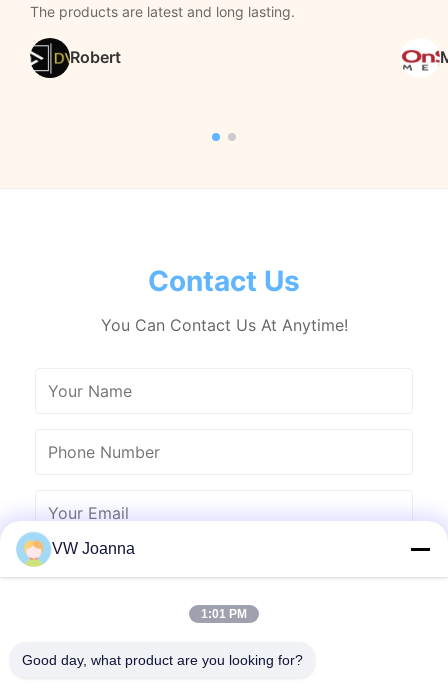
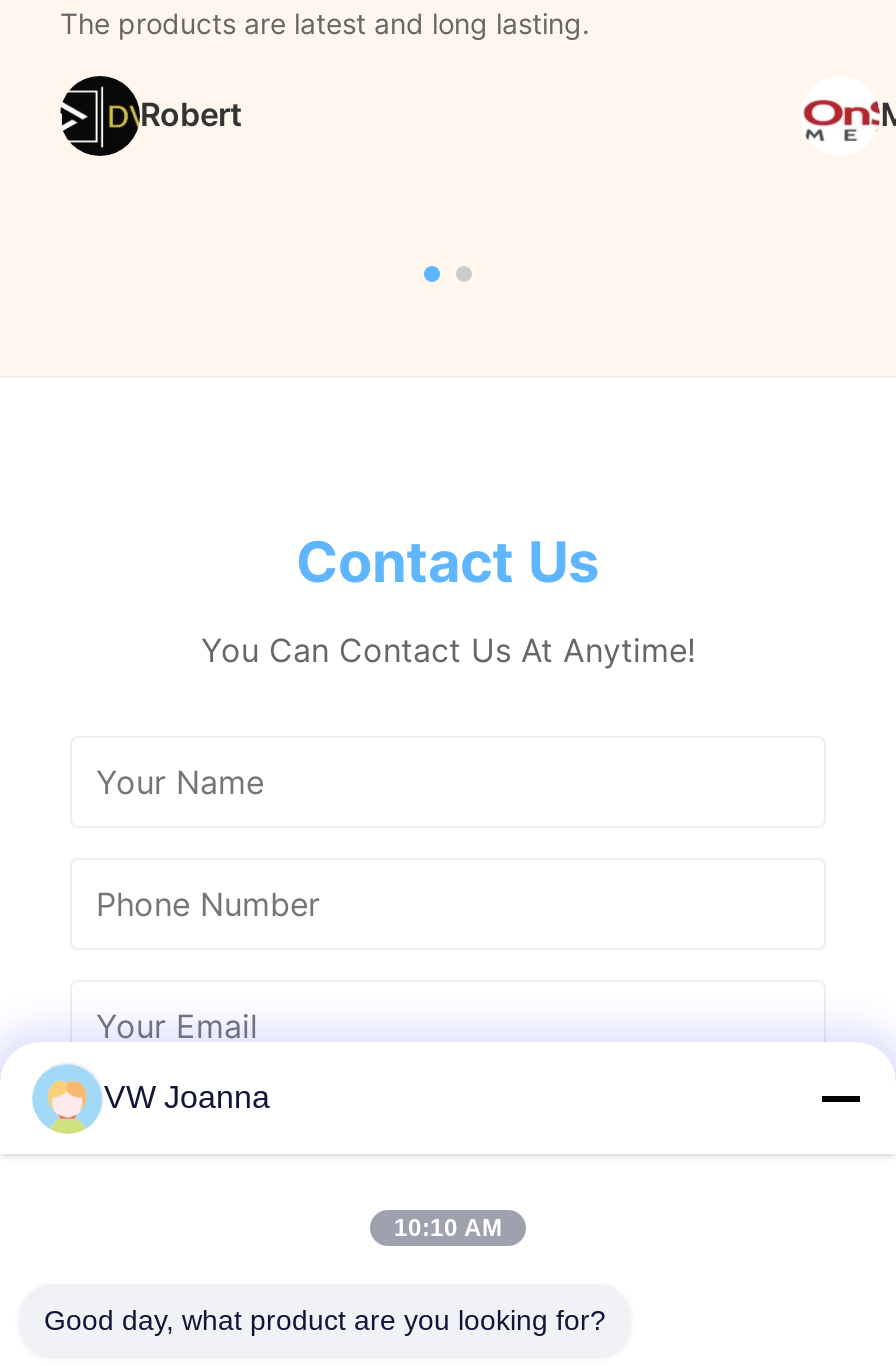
- 1:01 PM
+ 10:10 AM
